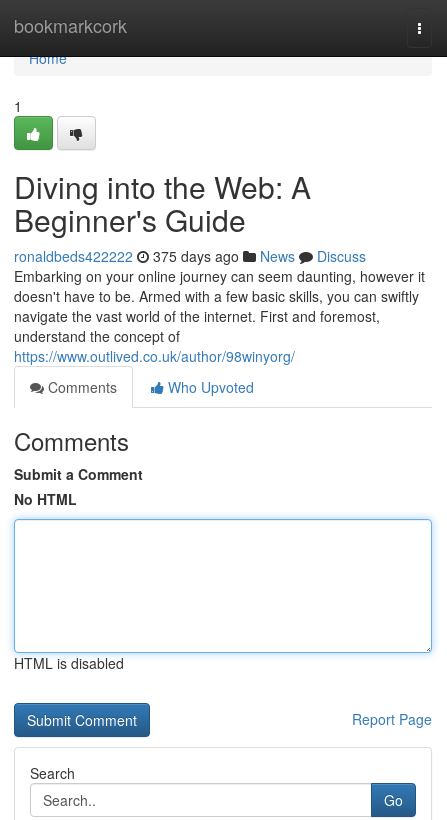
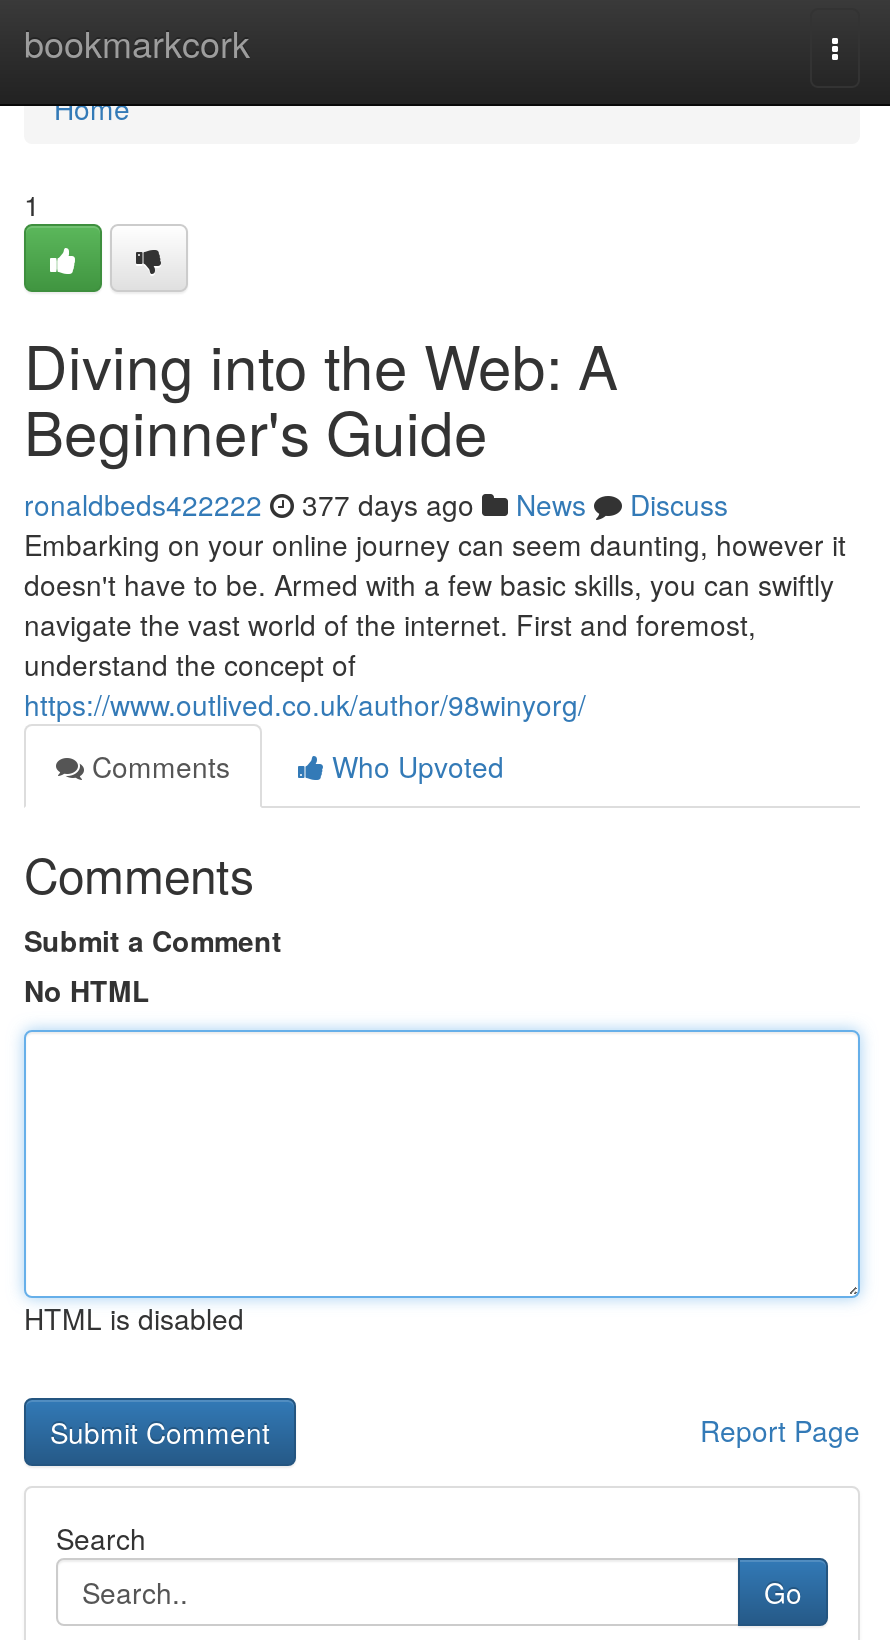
- ronaldbeds422222 375 days ago News Discuss
+ ronaldbeds422222 377 days ago News Discuss
